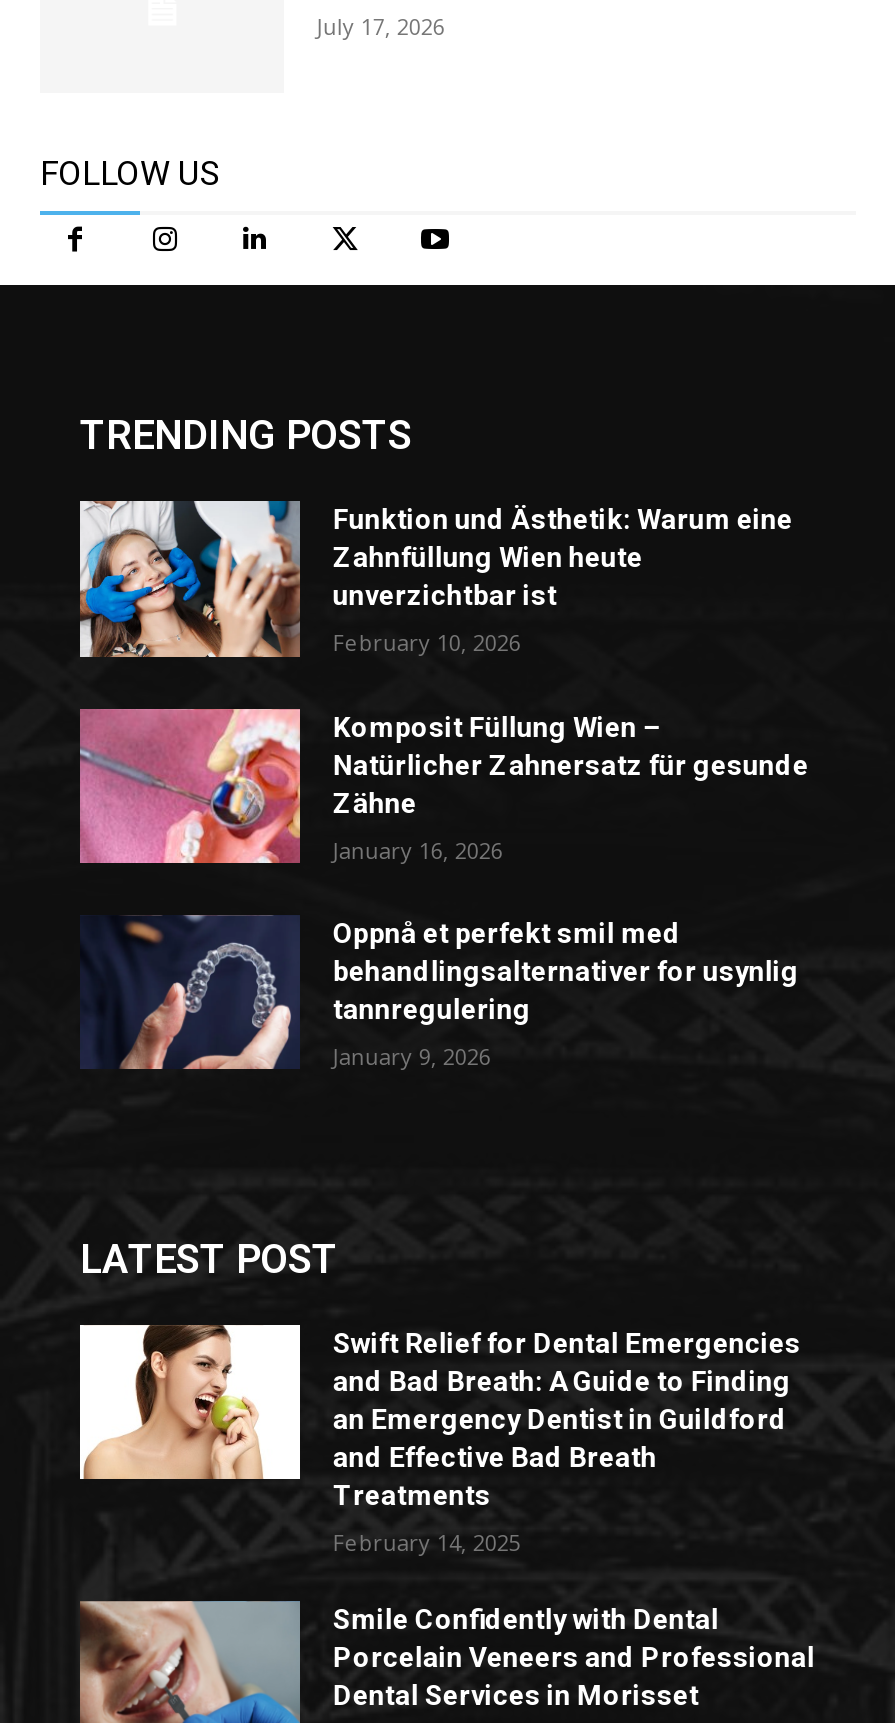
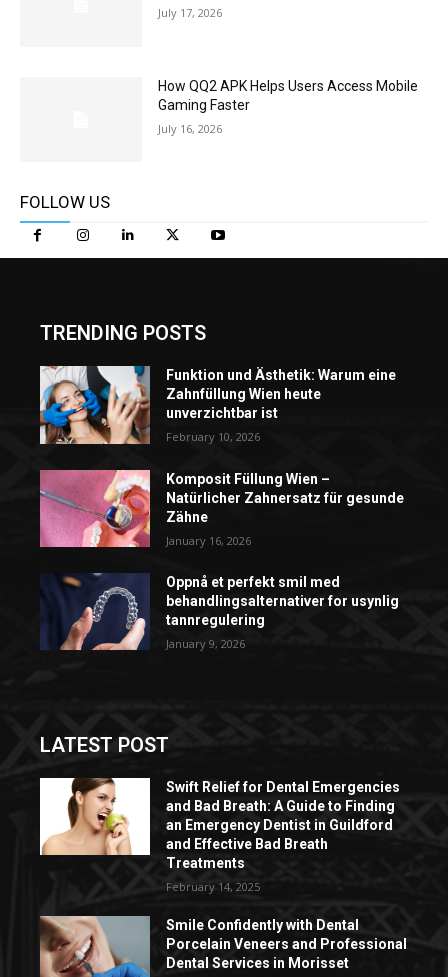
+ How QQ2 APK Helps Users Access Mobile
+ Gaming Faster
+ July 16, 2026
